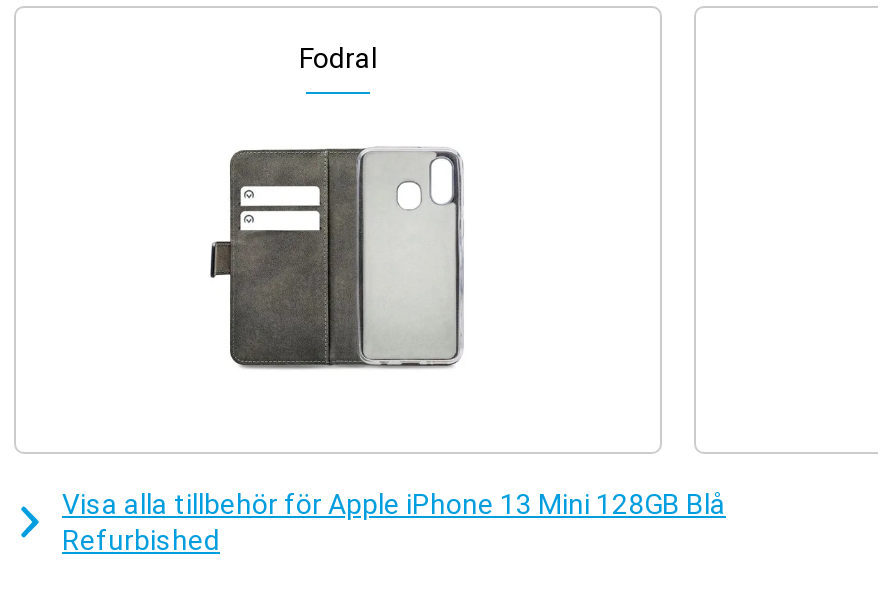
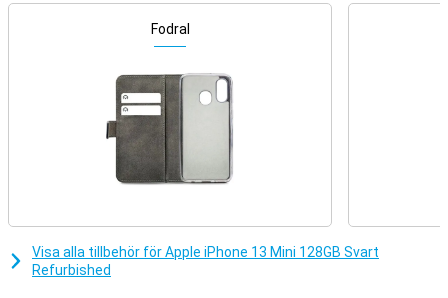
- Visa alla tillbehör för Apple iPhone 13 Mini 128GB Blå
+ Visa alla tillbehör för Apple iPhone 13 Mini 128GB Svart
